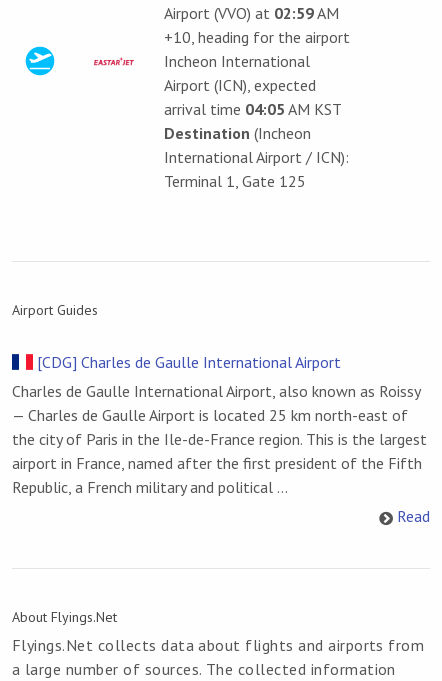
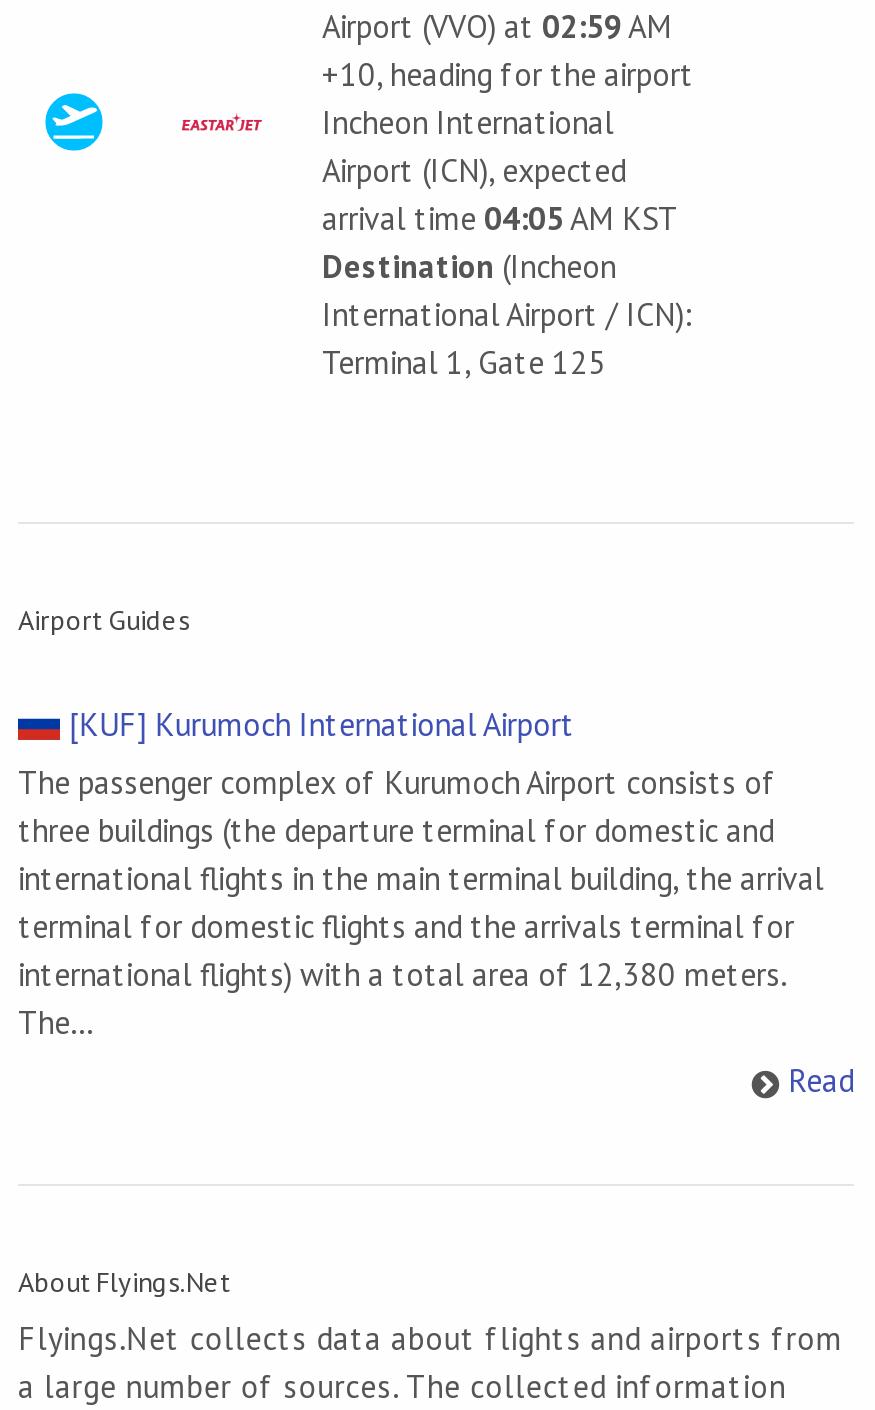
- [CDG] Charles de Gaulle International Airport
- Charles de Gaulle International Airport, also known as Roissy
- — Charles de Gaulle Airport is located 25 km north-east of
- the city of Paris in the Ile-de-France region. This is the largest
- airport in France, named after the first president of the Fifth
- Republic, a French military and political ...
+ [KUF] Kurumoch International Airport
+ The passenger complex of Kurumoch Airport consists of
+ three buildings (the departure terminal for domestic and
+ international flights in the main terminal building, the arrival
+ terminal for domestic flights and the arrivals terminal for
+ international flights) with a total area of 12,380 meters.
+ The...
